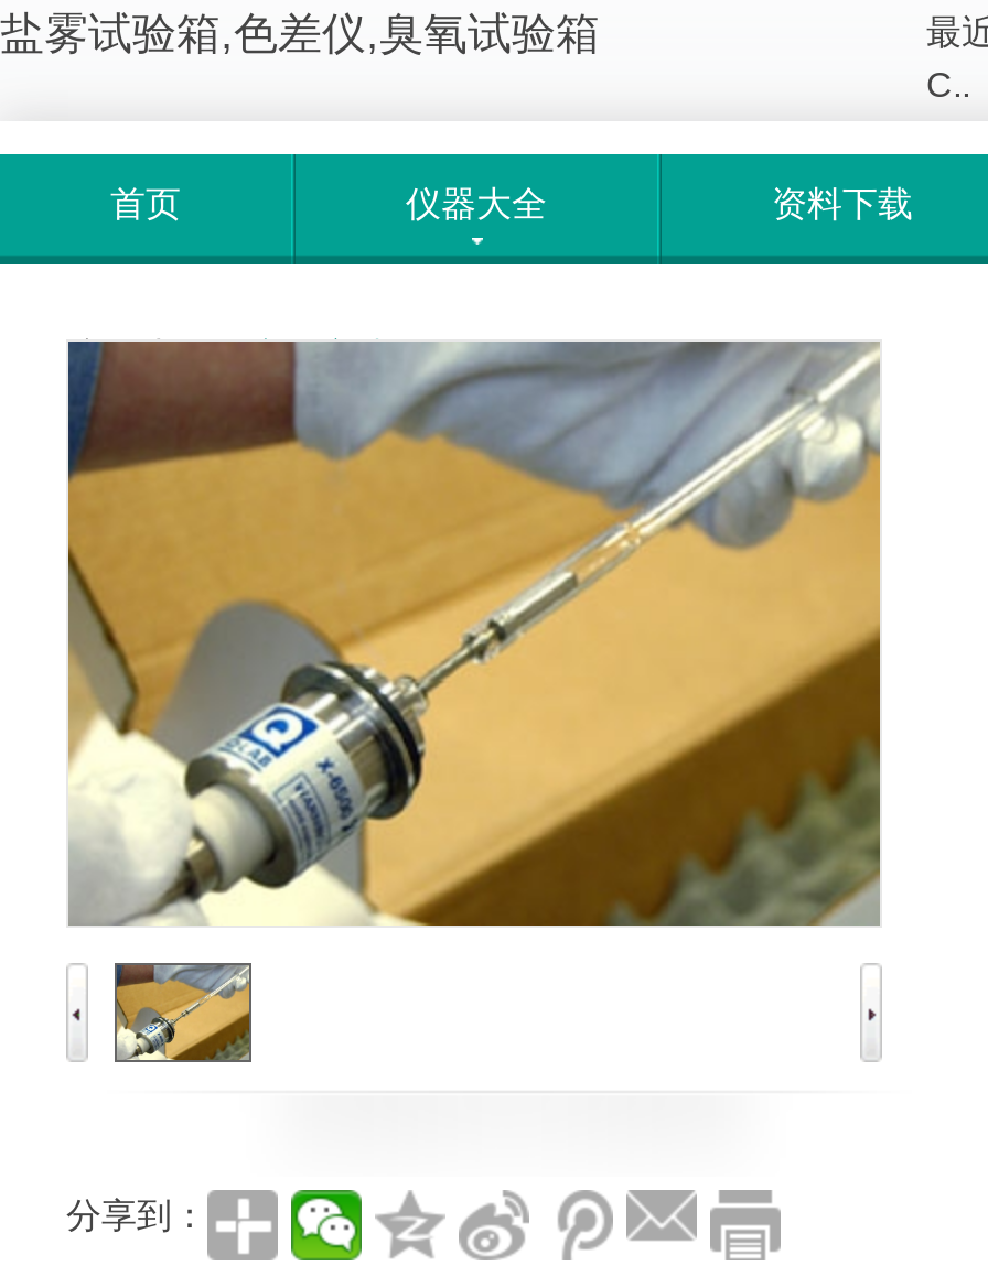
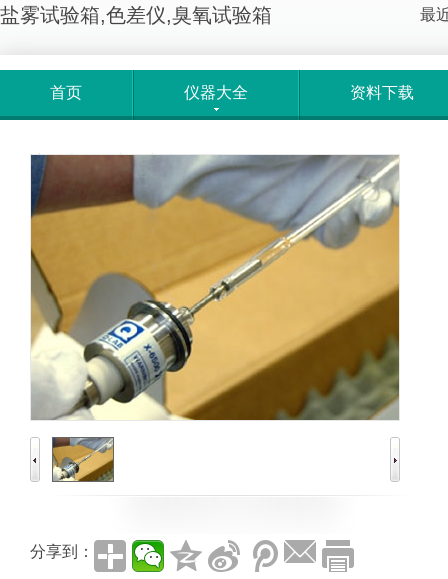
- C..
